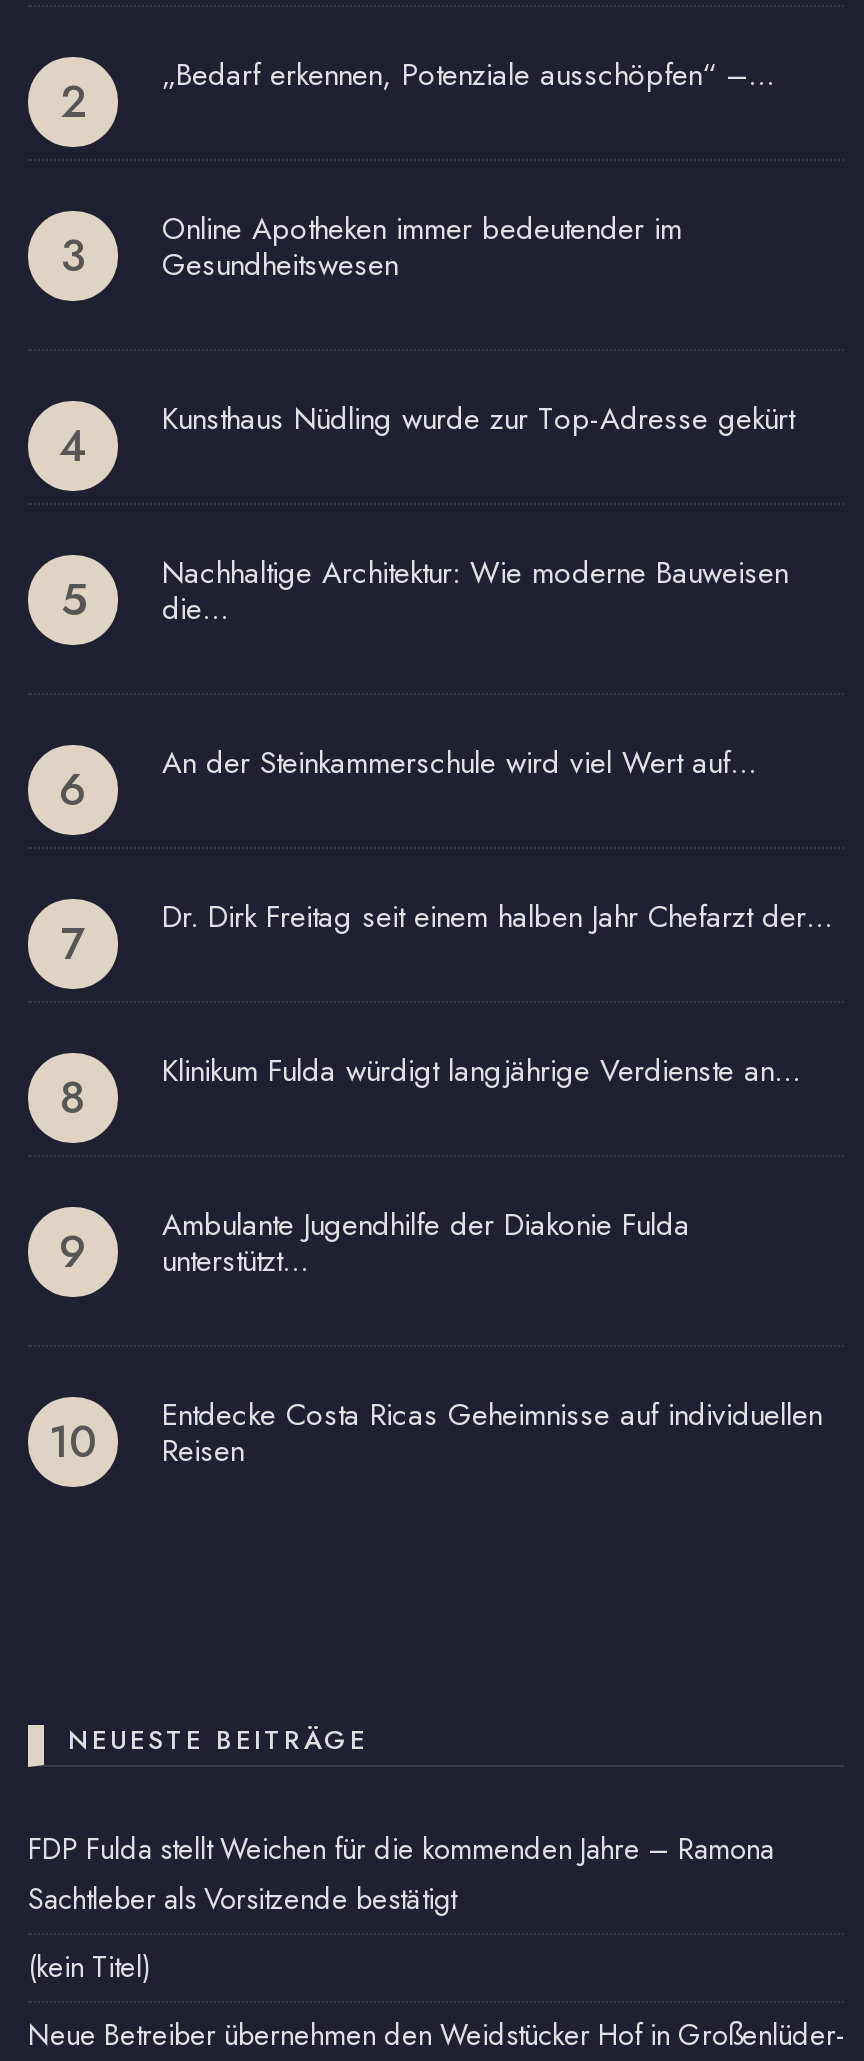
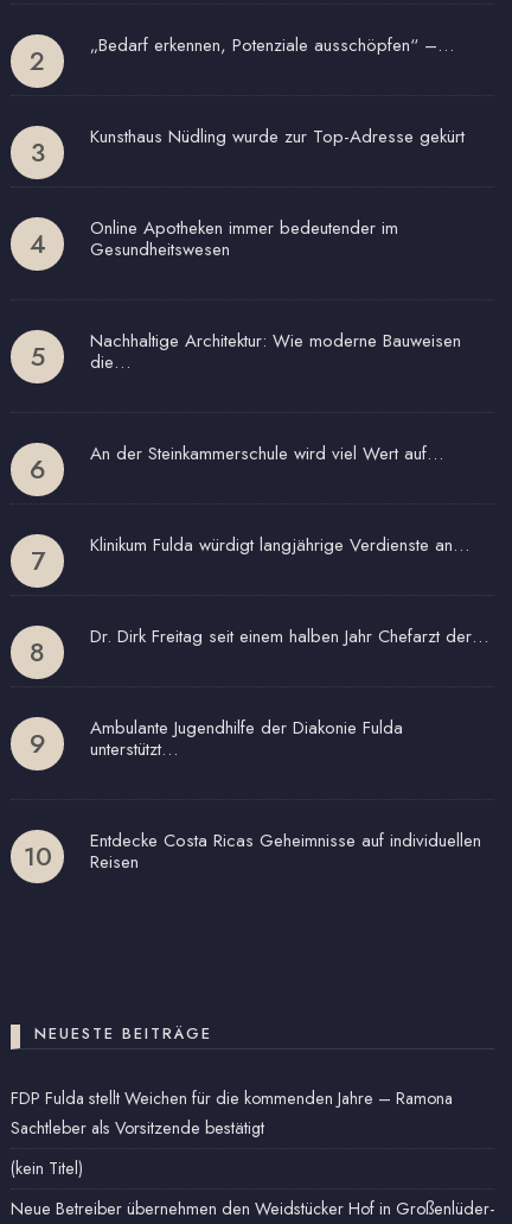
moved down: Online Apotheken immer bedeutender im | Gesundheitswesen

moved up: Kunsthaus Nüdling wurde zur Top-Adresse gekürt

moved down: Dr. Dirk Freitag seit einem halben Jahr Chefarzt der…

moved up: Klinikum Fulda würdigt langjährige Verdienste an…
